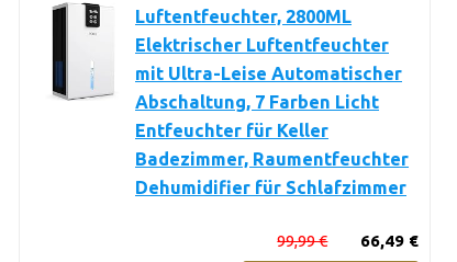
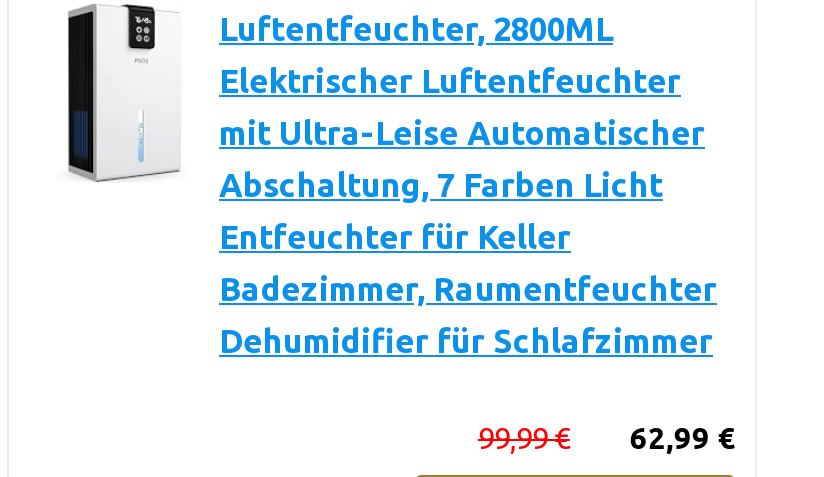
- 99,99 € 66,49 €
+ 99,99 € 62,99 €
